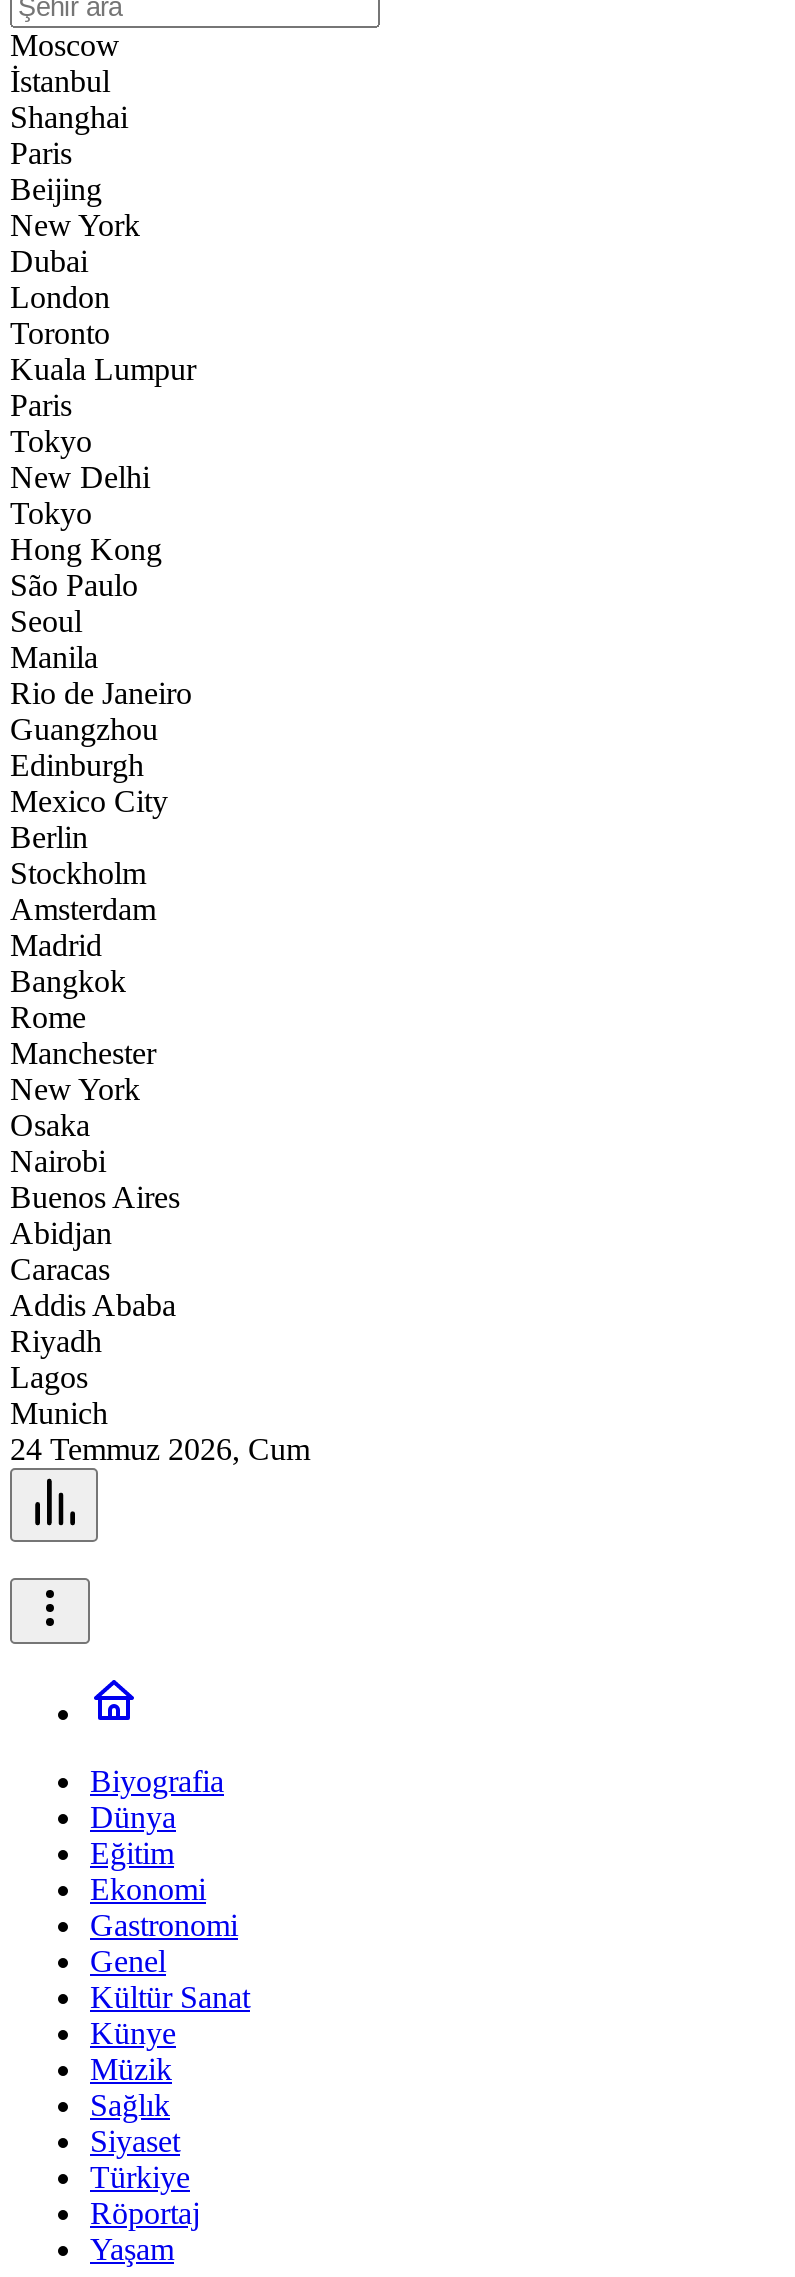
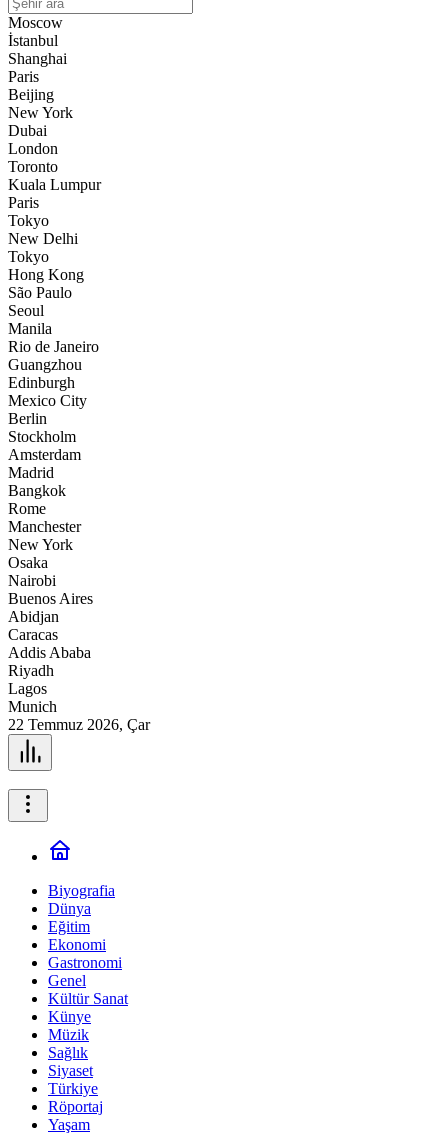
- 24 Temmuz 2026, Cum
+ 22 Temmuz 2026, Çar
